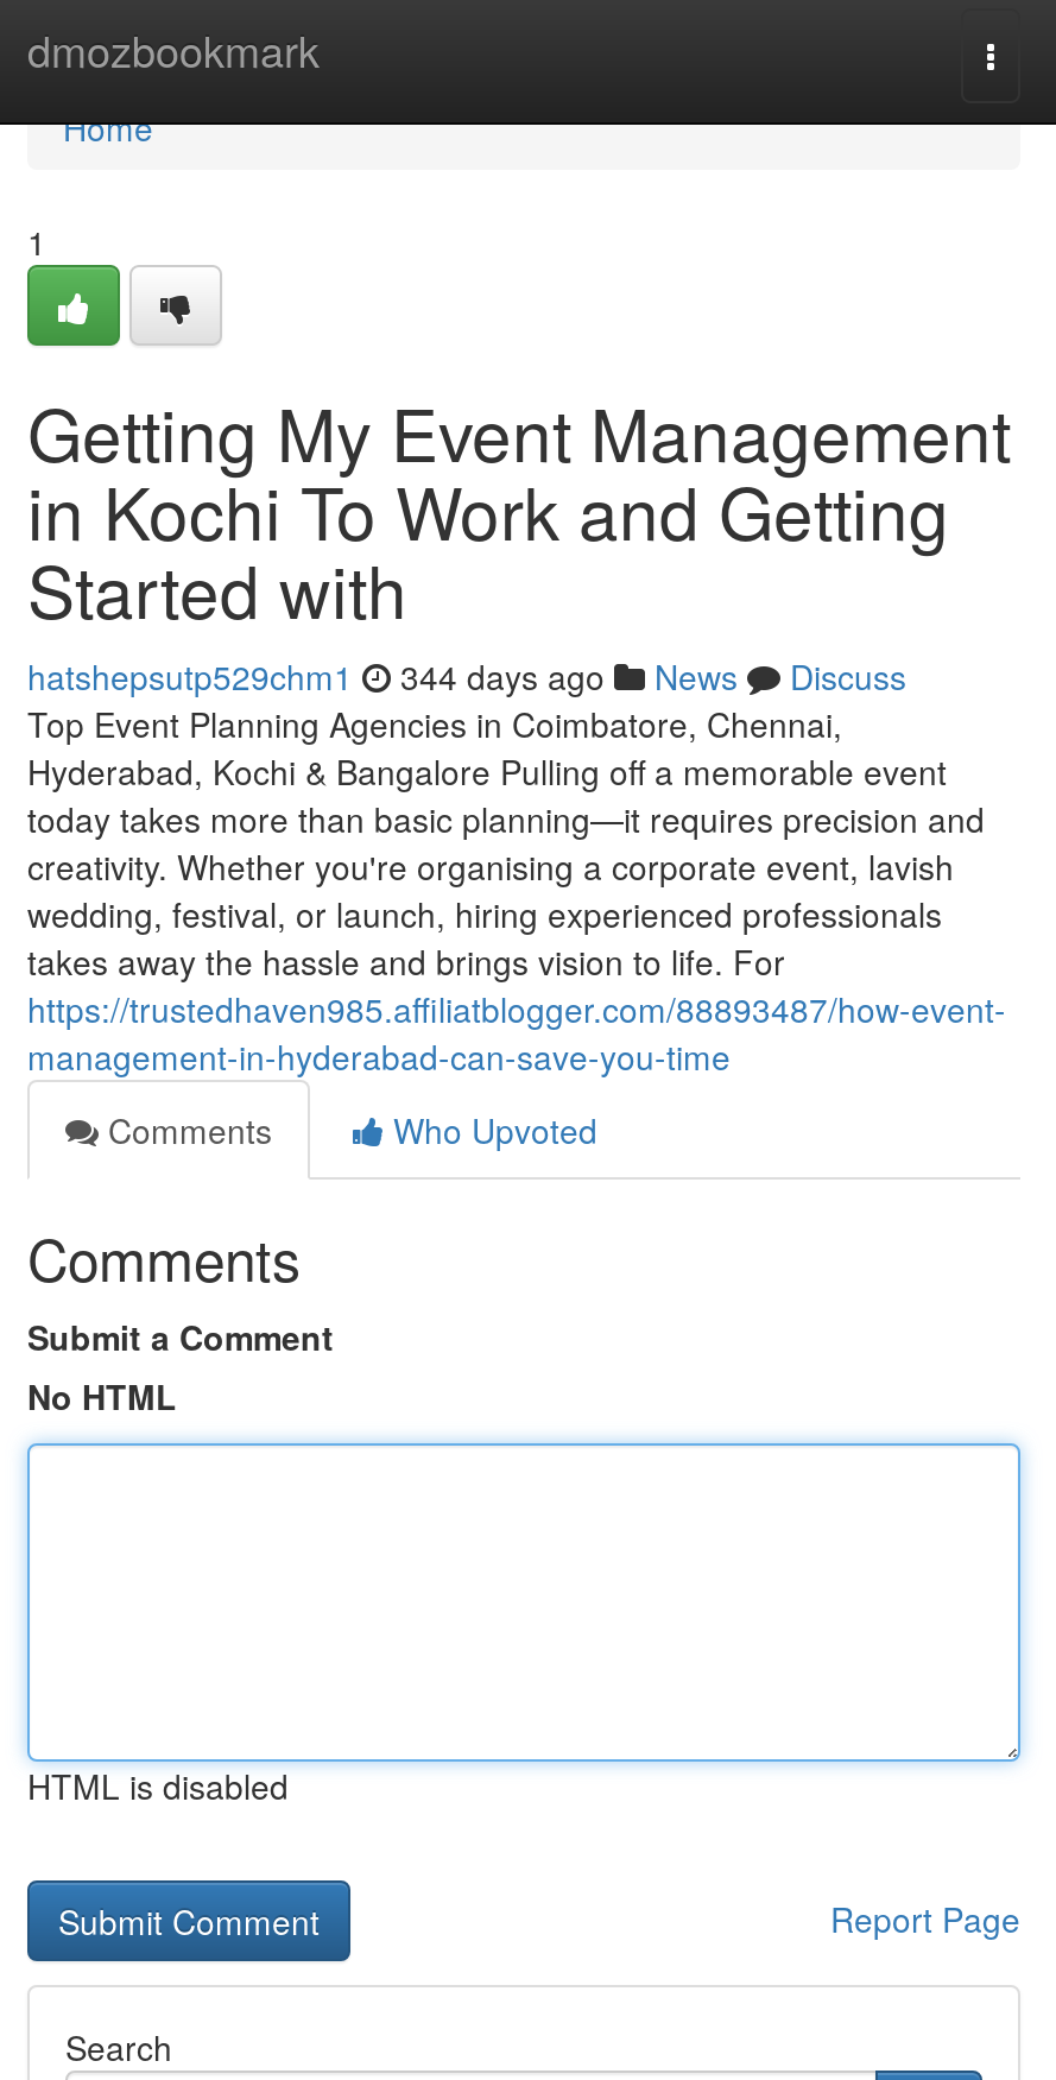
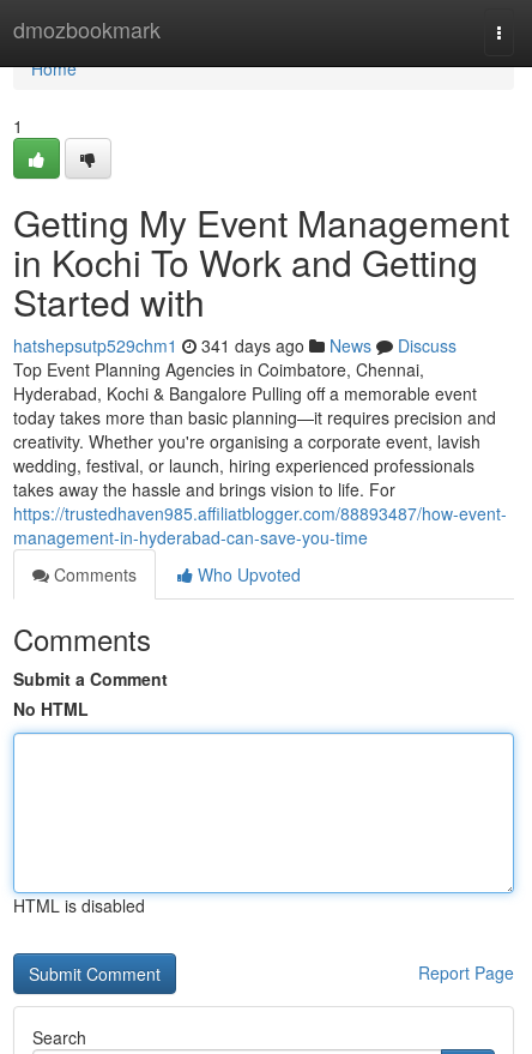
- hatshepsutp529chm1 344 days ago News Discuss
+ hatshepsutp529chm1 341 days ago News Discuss
